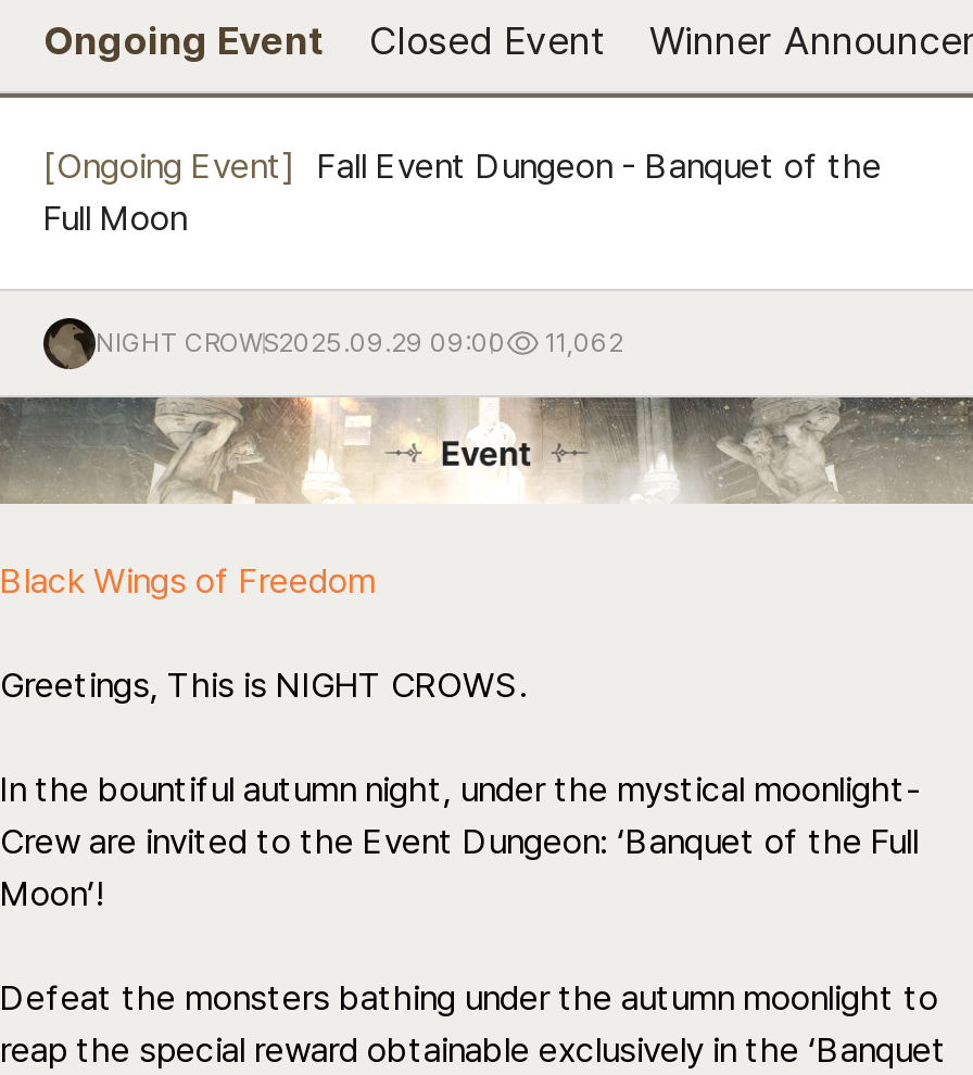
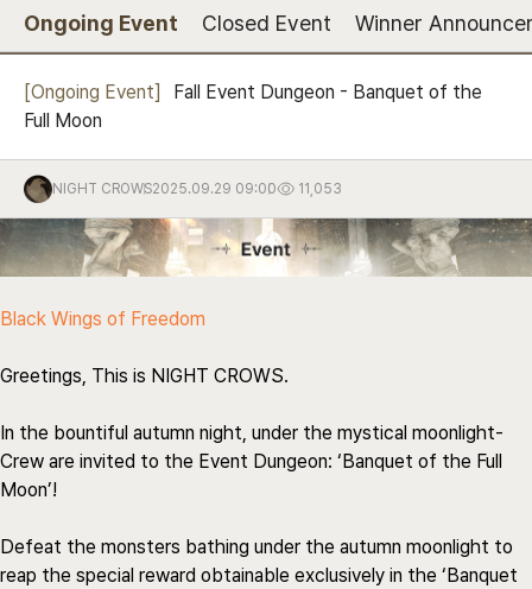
- NIGHT CROWS2025.09.29 09:00 11,062
+ NIGHT CROWS2025.09.29 09:00 11,053
